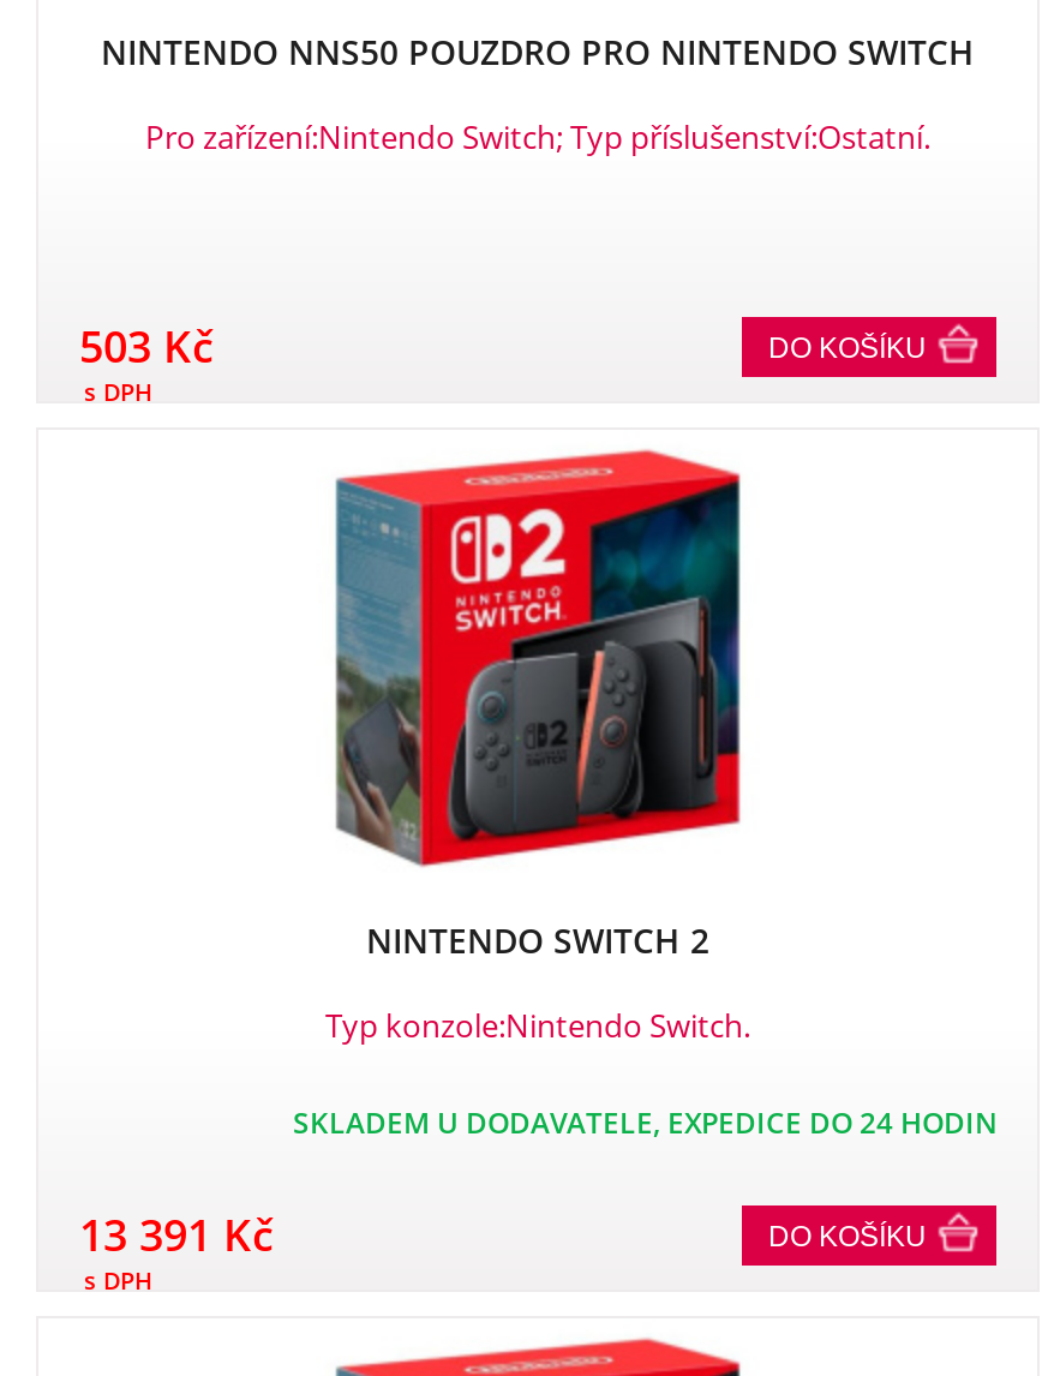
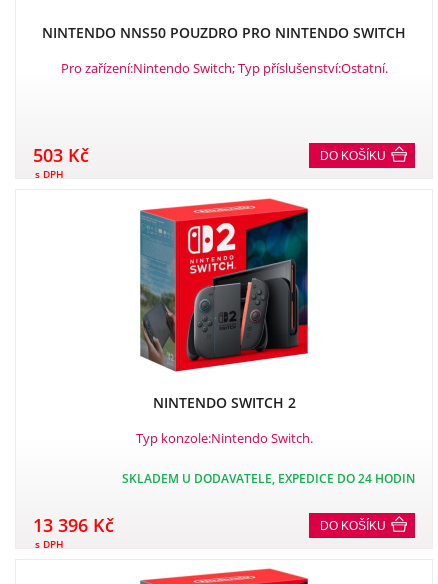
- 13 391 Kč
+ 13 396 Kč
